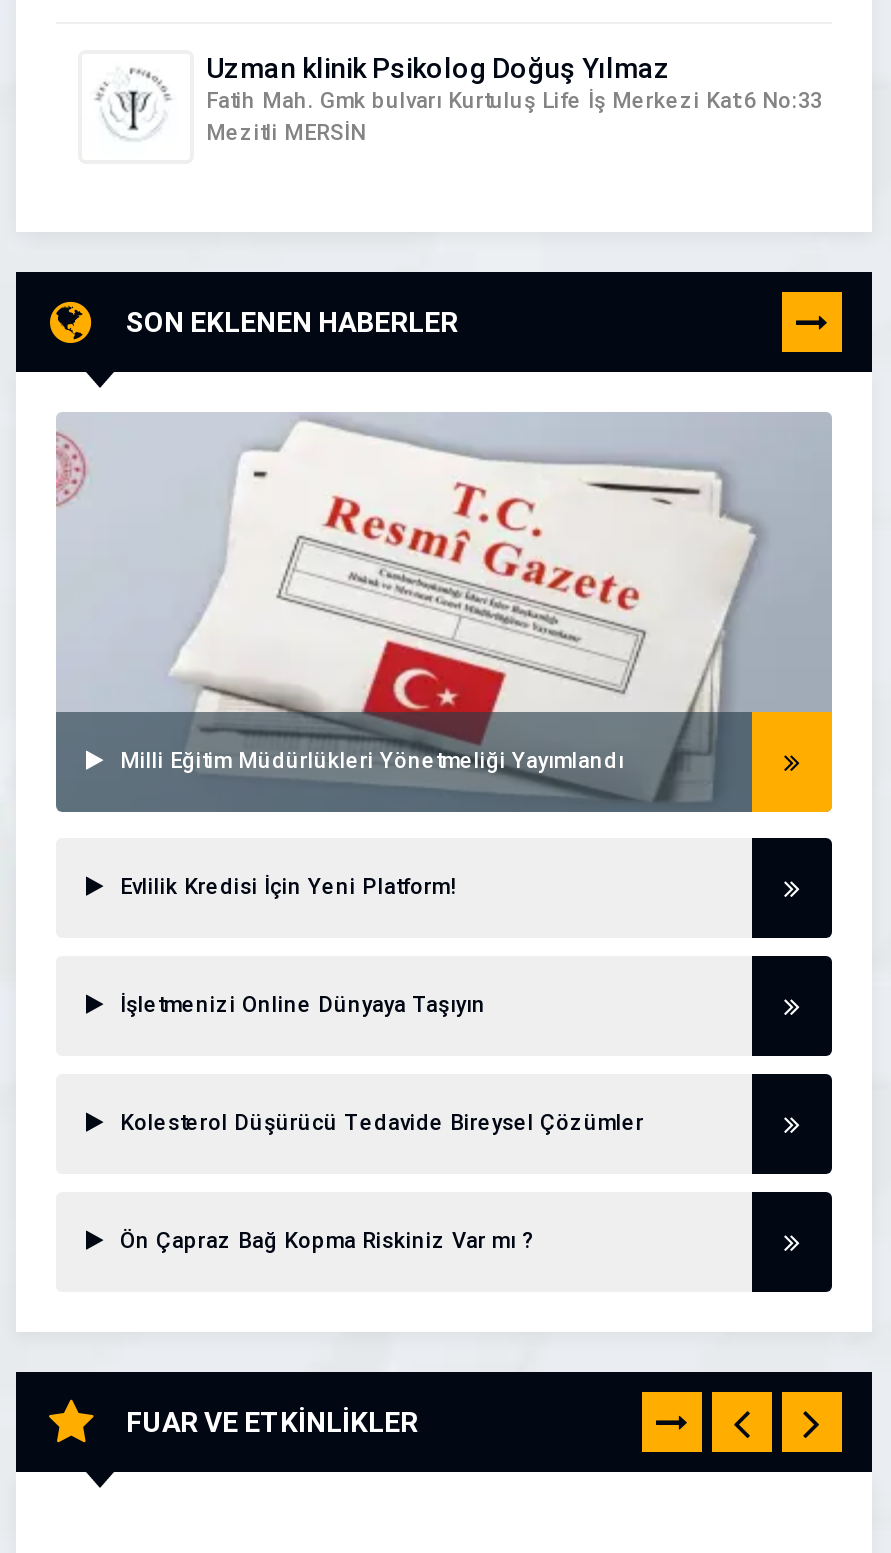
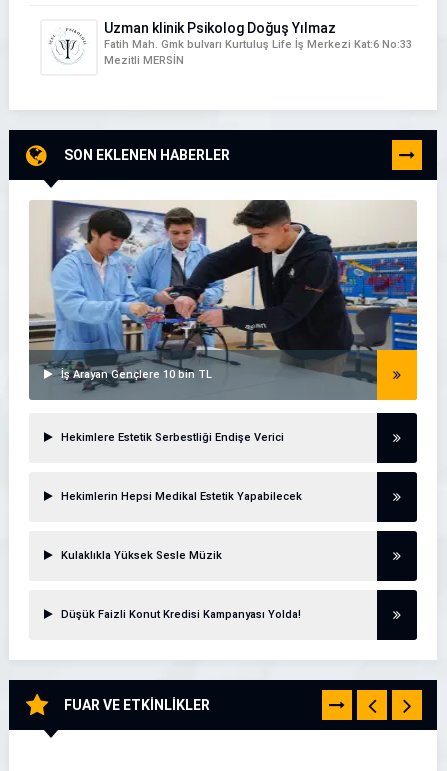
- [image]
- Milli Eğitim Müdürlükleri Yönetmeliği Yayımlandı
+ [image]
+ İş Arayan Gençlere 10 bin TL

- Evlilik Kredisi İçin Yeni Platform!
+ Hekimlere Estetik Serbestliği Endişe Verici

- İşletmenizi Online Dünyaya Taşıyın
+ Hekimlerin Hepsi Medikal Estetik Yapabilecek

- Kolesterol Düşürücü Tedavide Bireysel Çözümler
+ Kulaklıkla Yüksek Sesle Müzik

- Ön Çapraz Bağ Kopma Riskiniz Var mı ?
+ Düşük Faizli Konut Kredisi Kampanyası Yolda!
